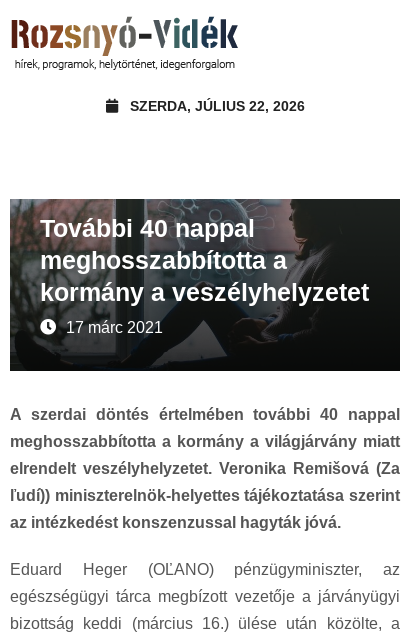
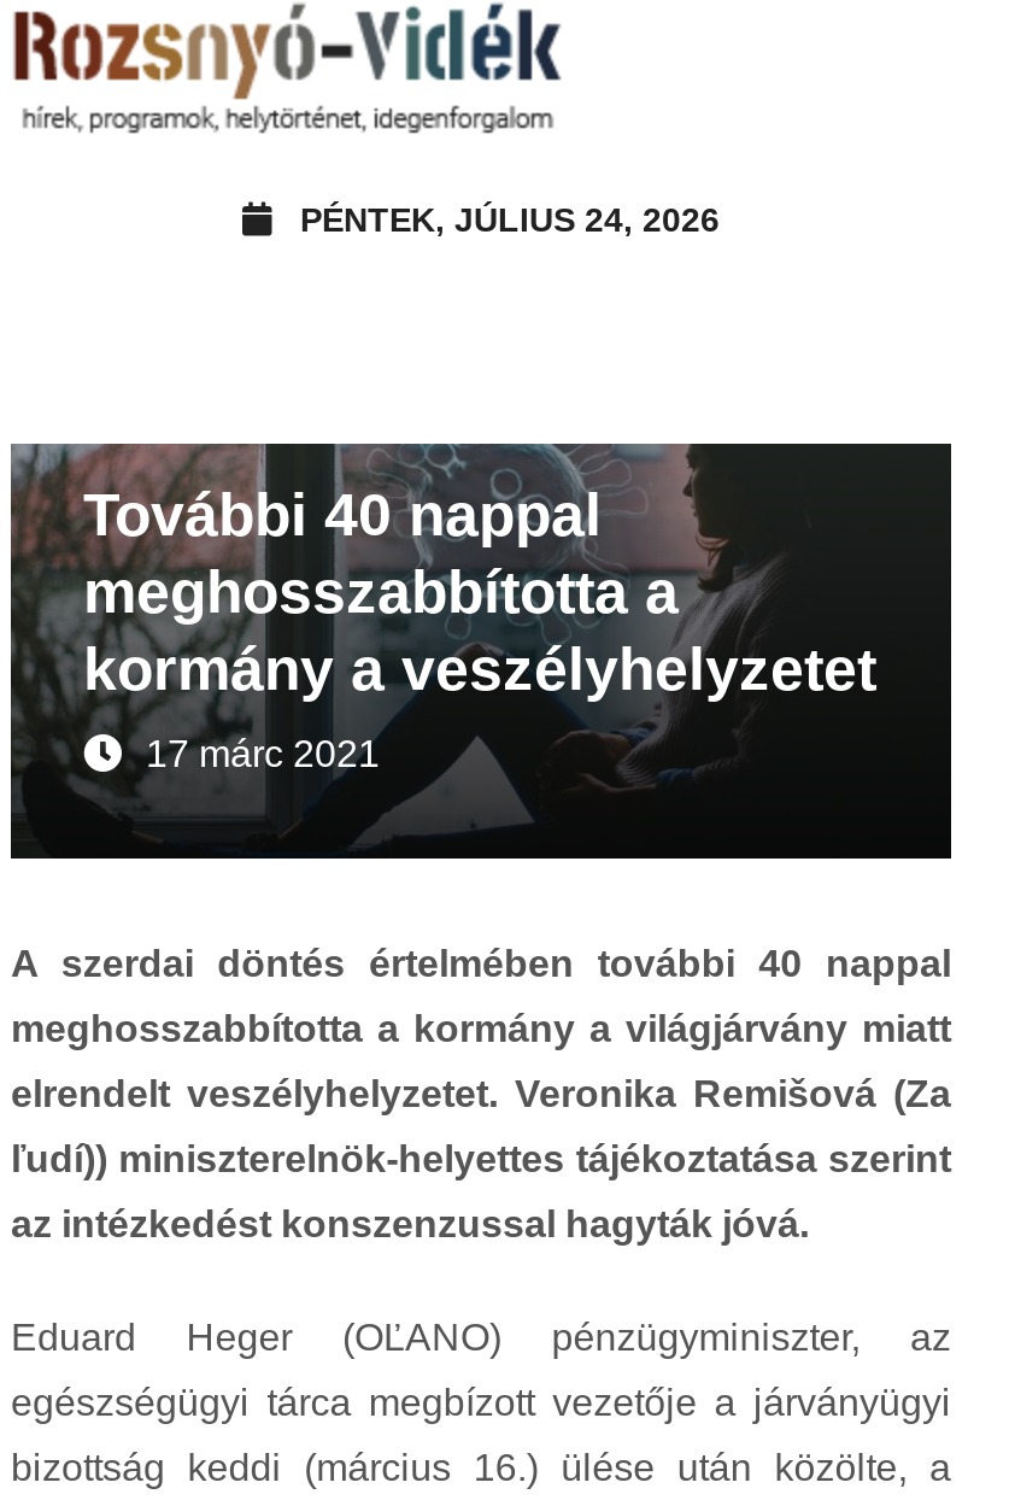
- SZERDA, JÚLIUS 22, 2026
+ PÉNTEK, JÚLIUS 24, 2026
